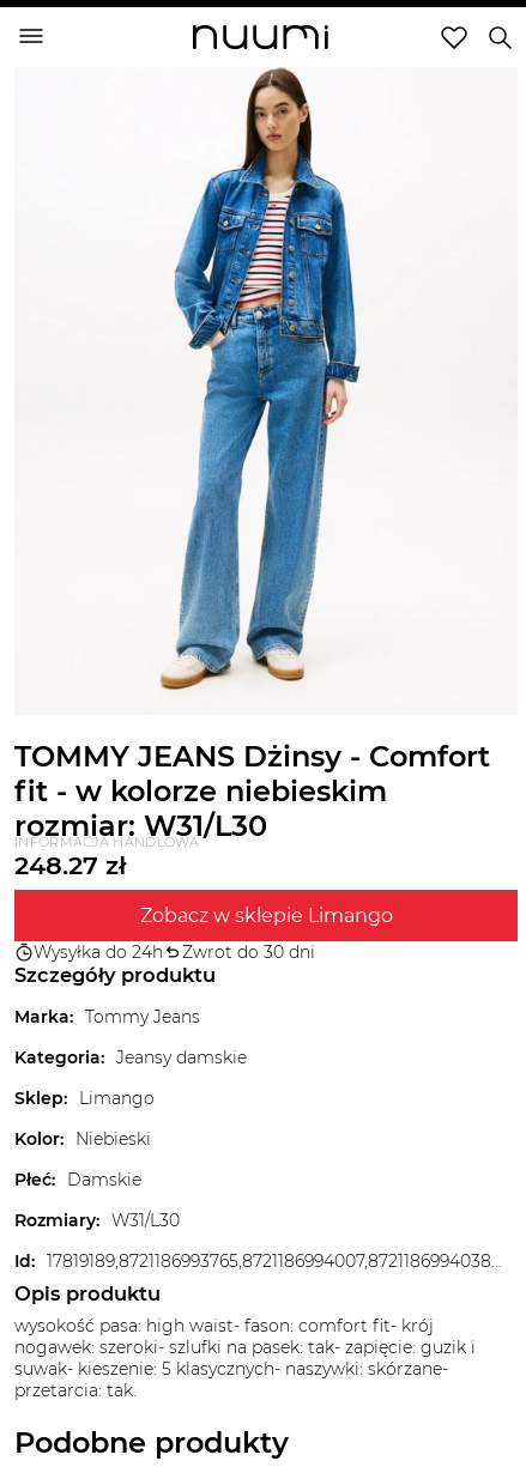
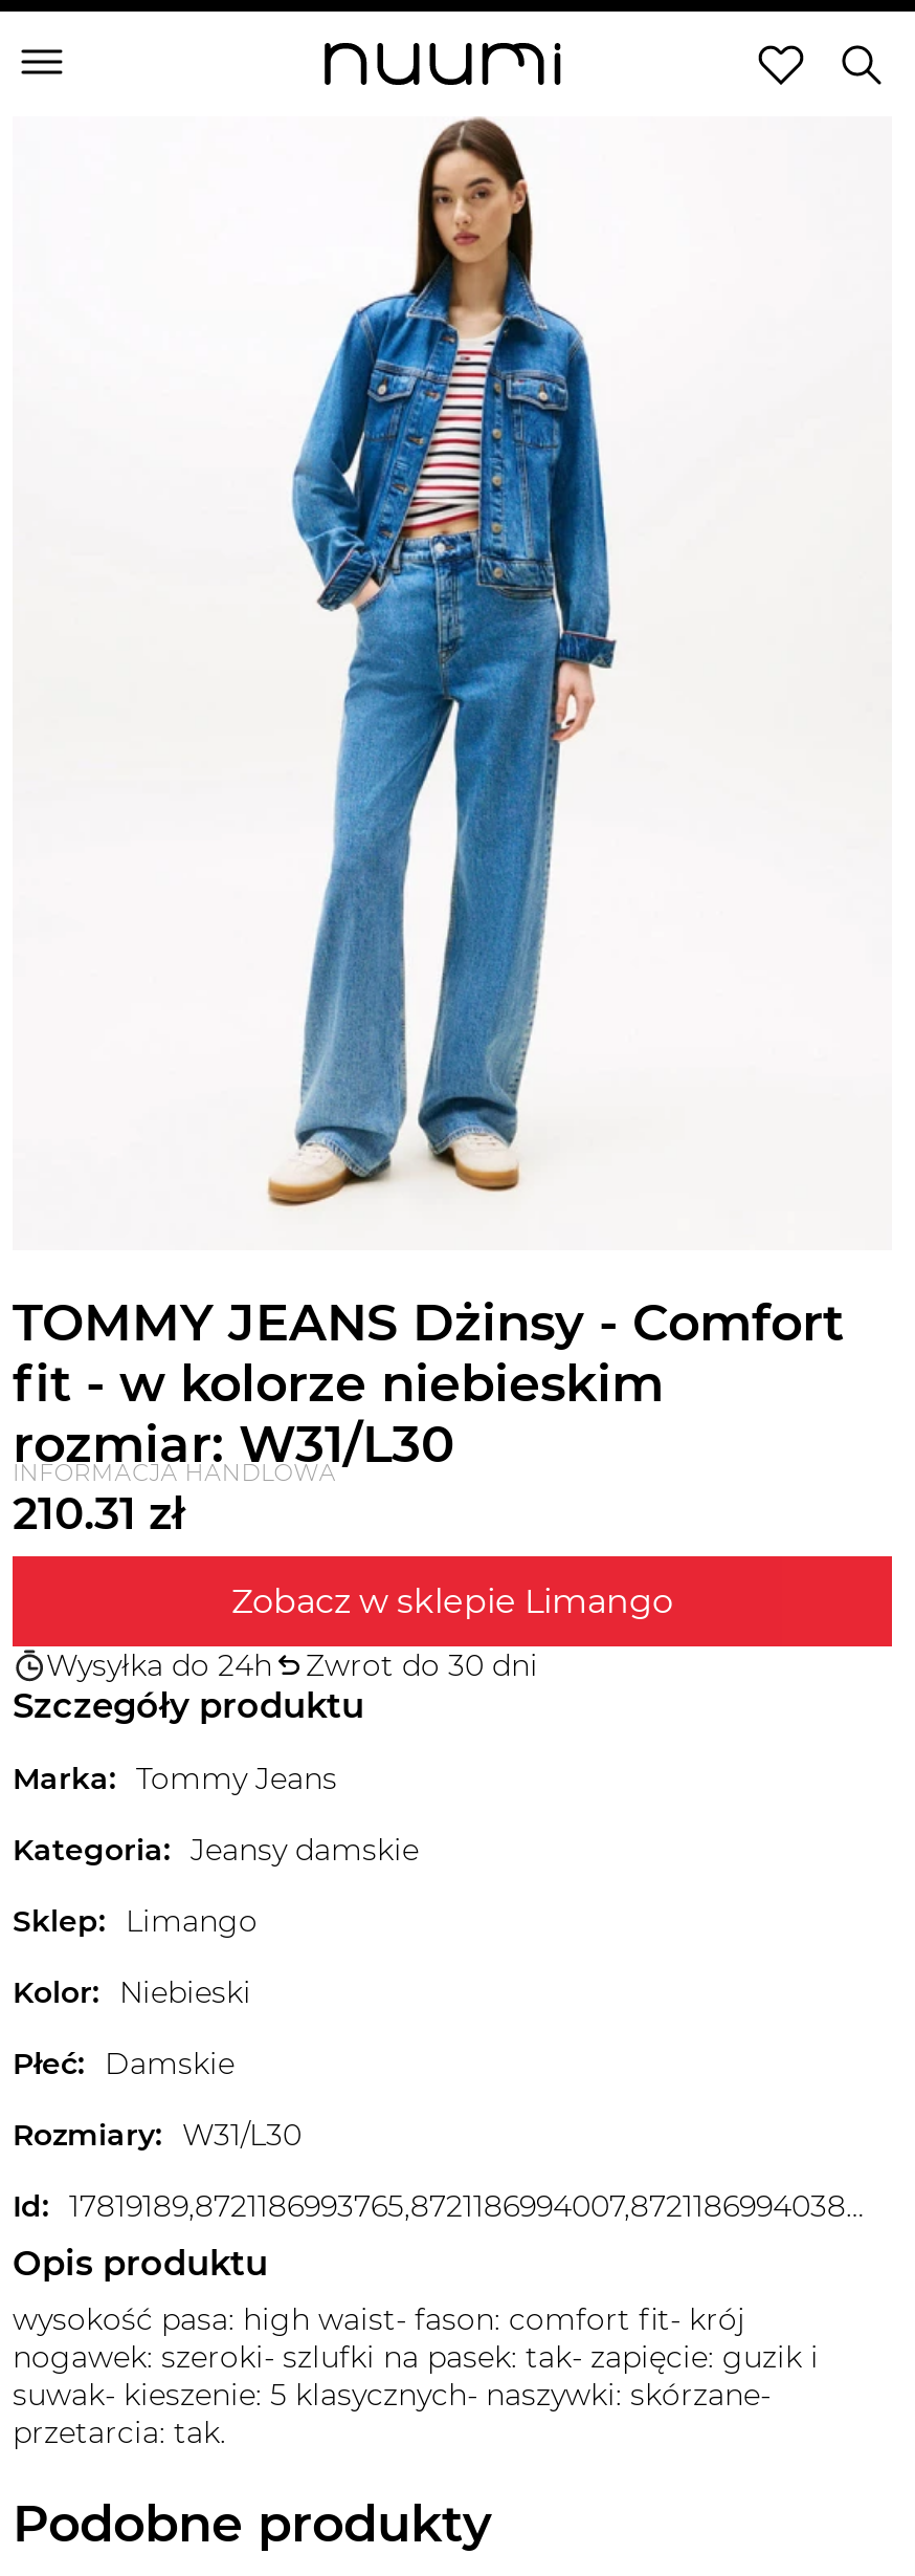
- 248.27 zł
+ 210.31 zł
